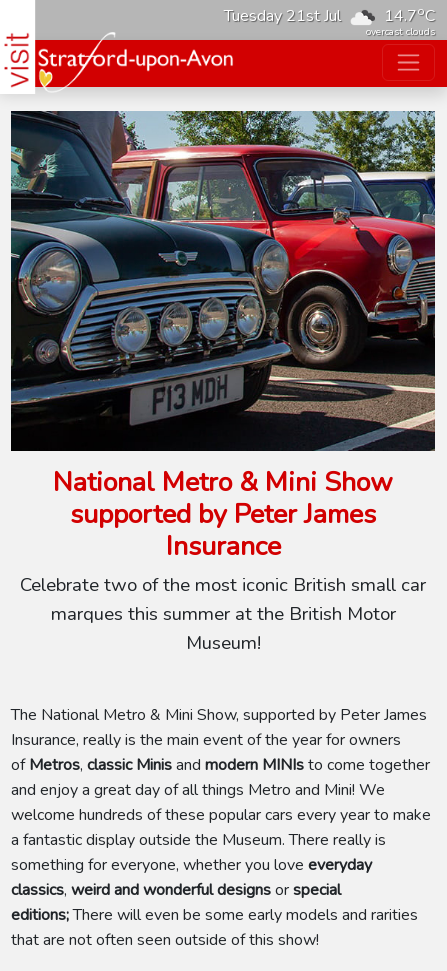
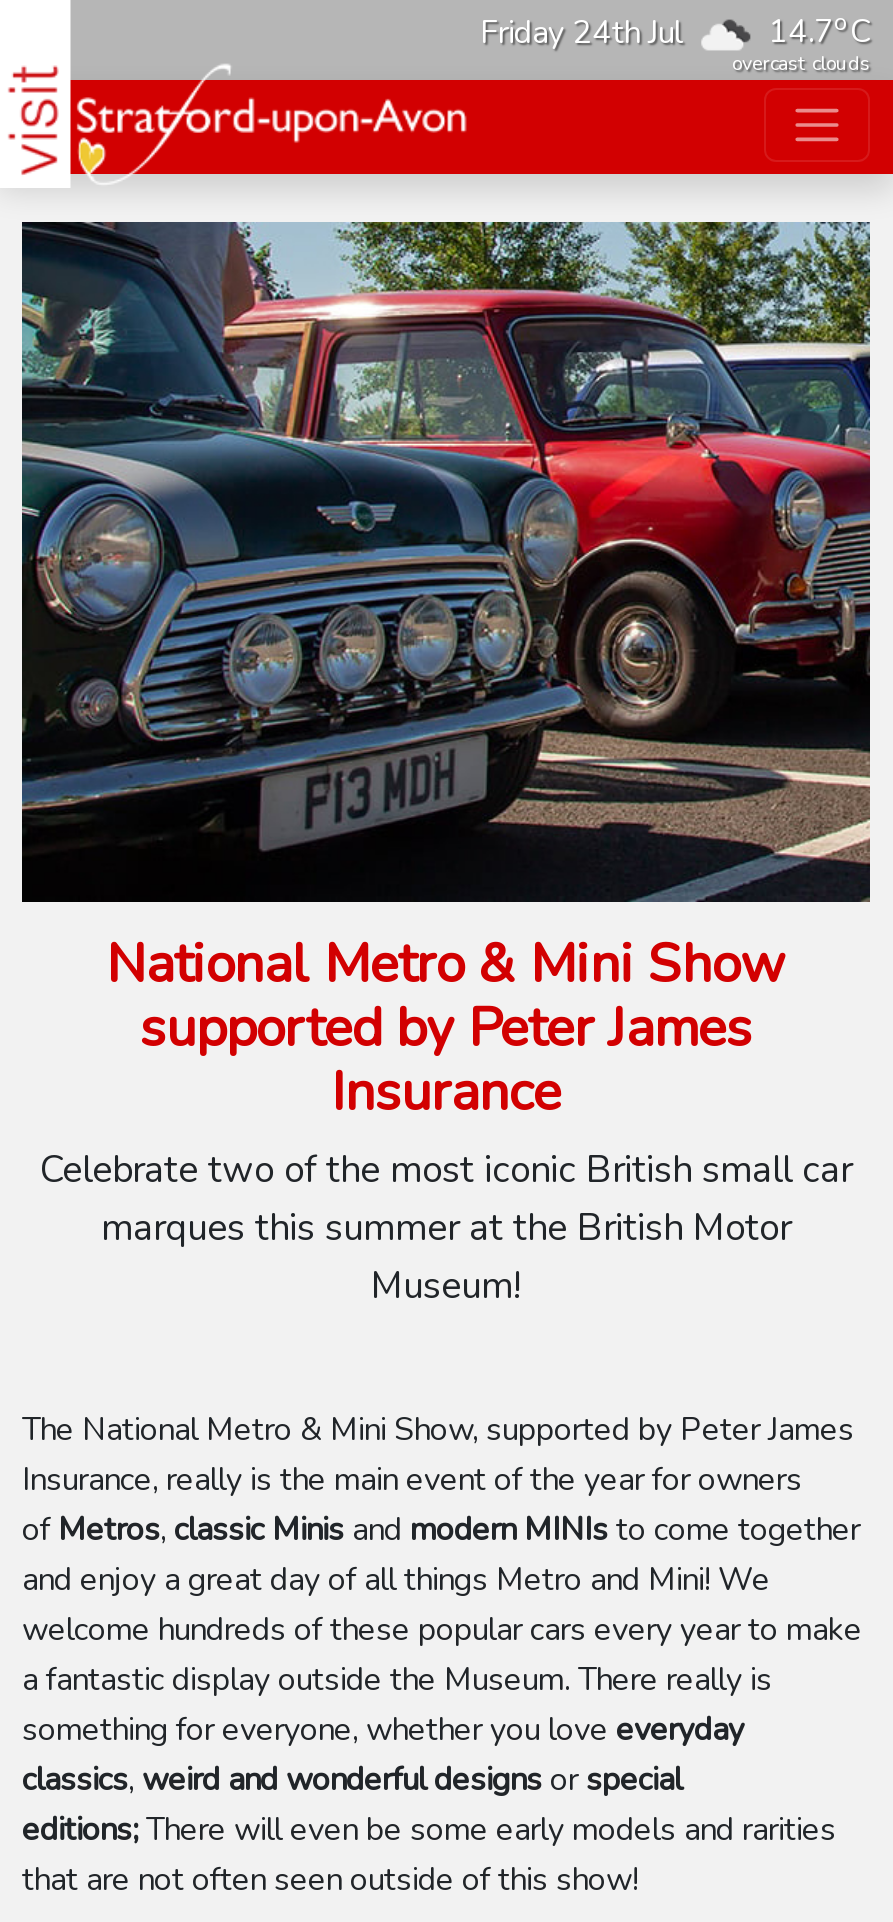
- Tuesday 21st Jul
+ Friday 24th Jul
